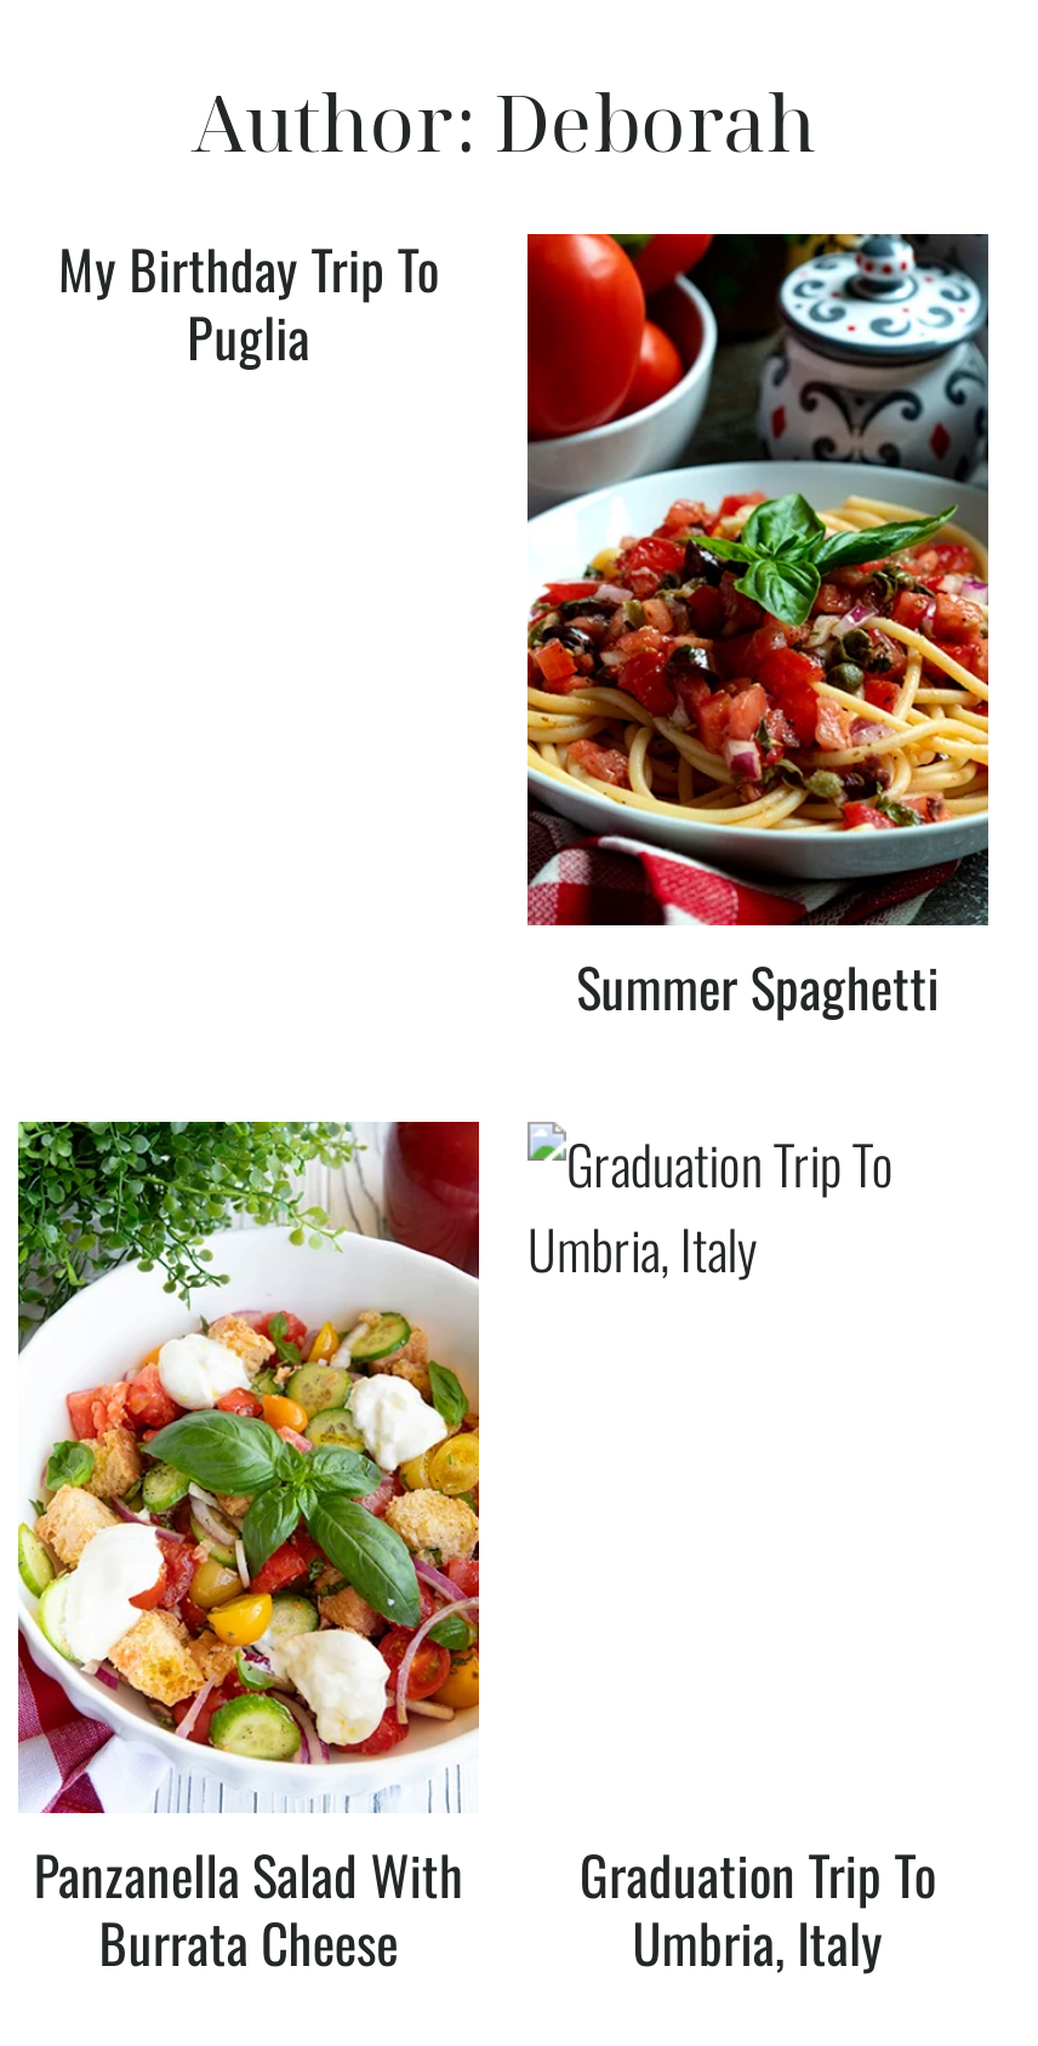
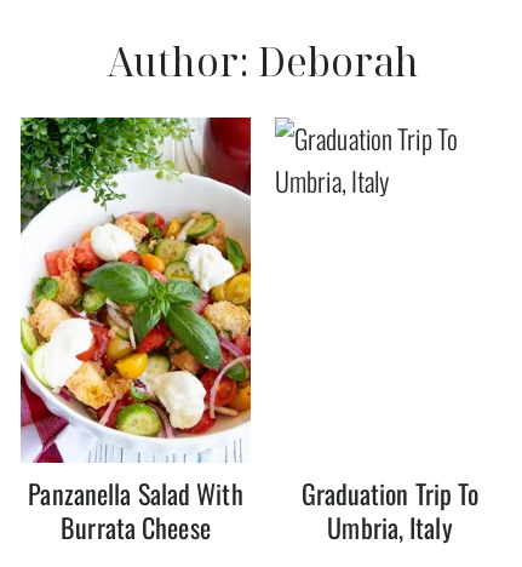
- My Birthday Trip To
- Puglia

- [image]
- Summer Spaghetti
